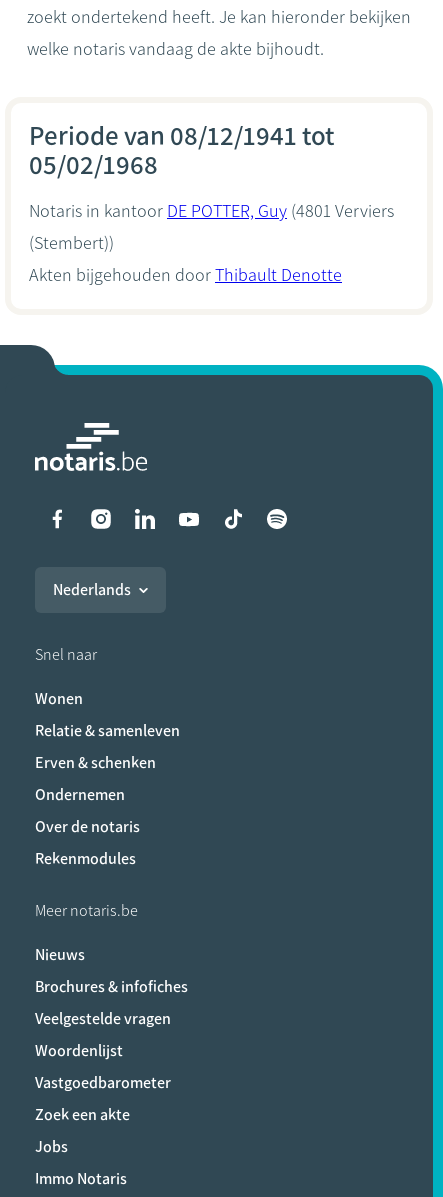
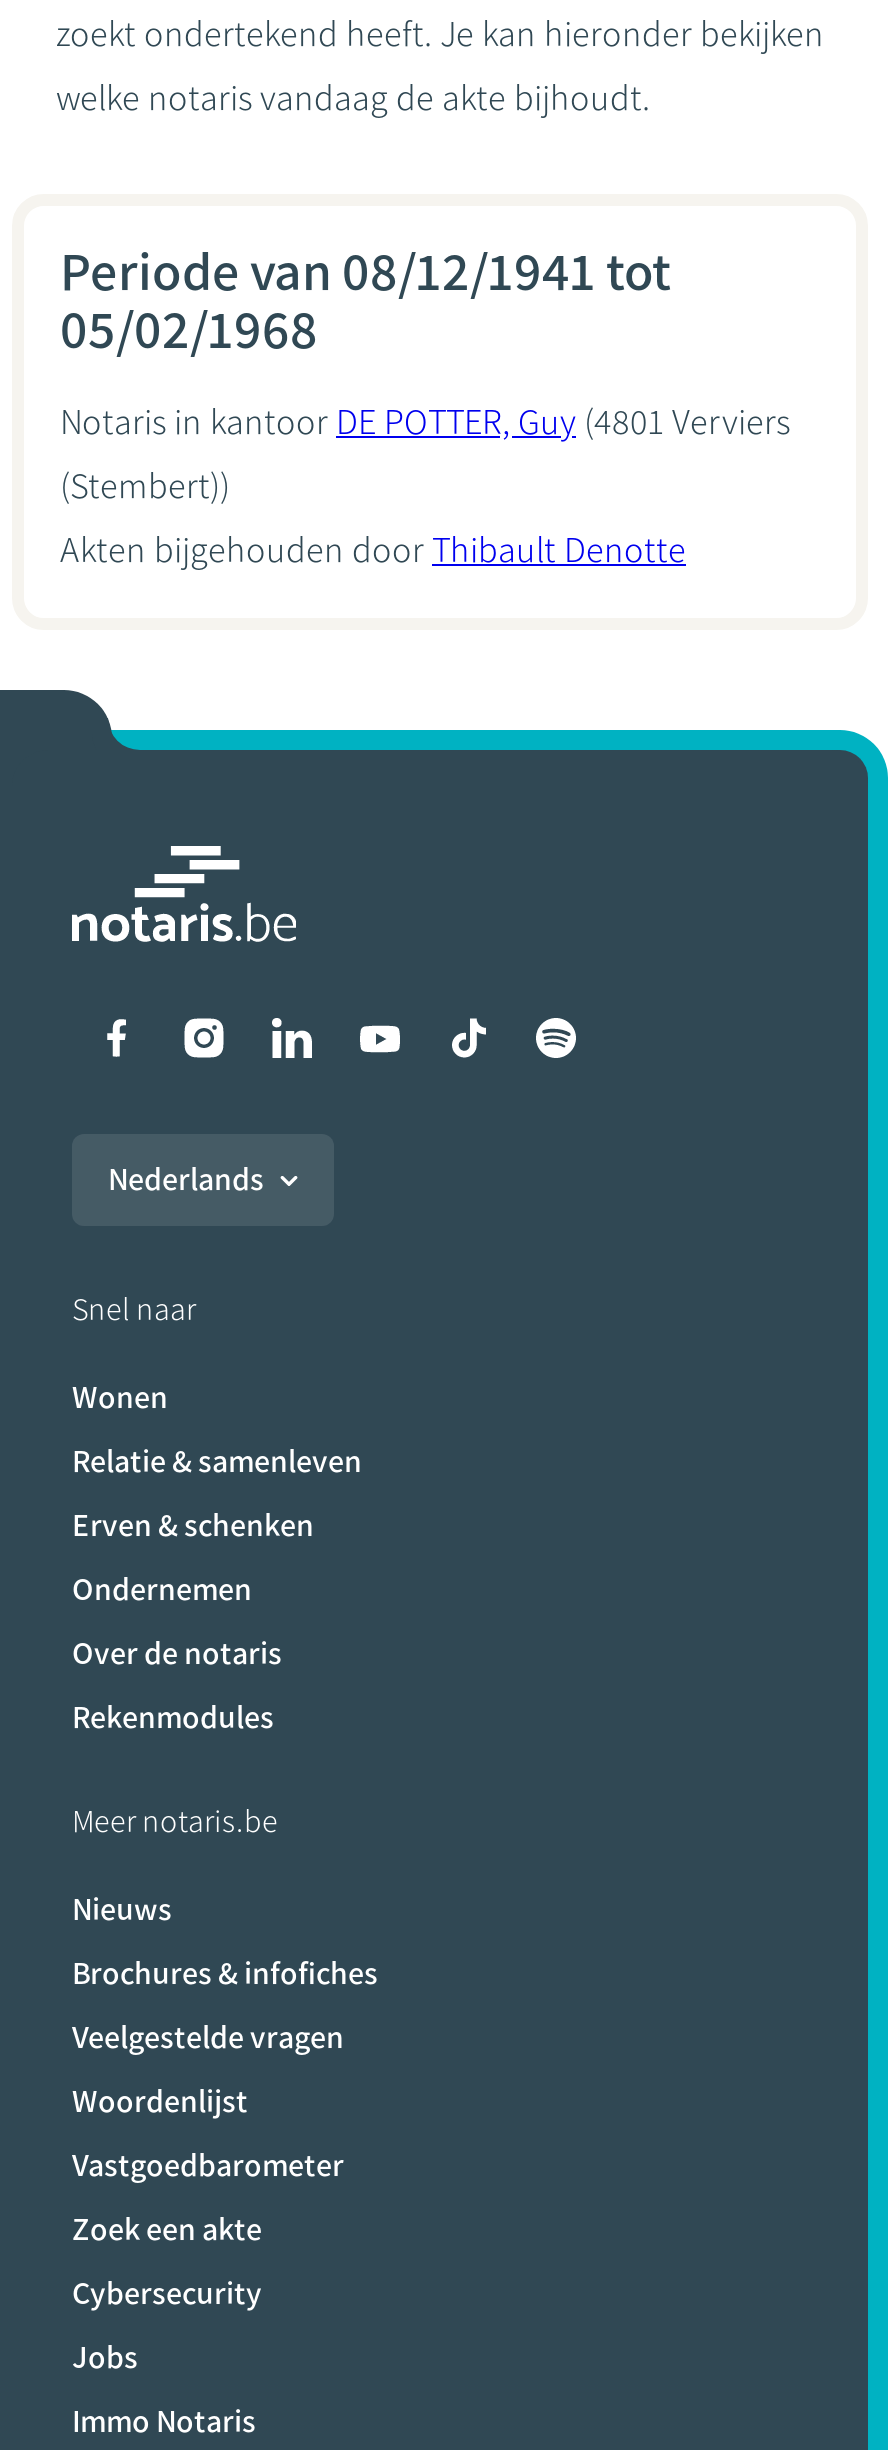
+ Cybersecurity
